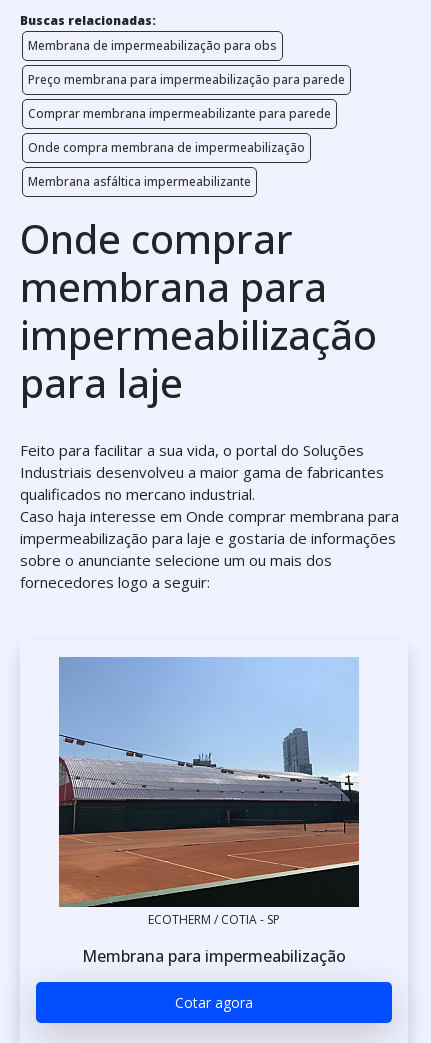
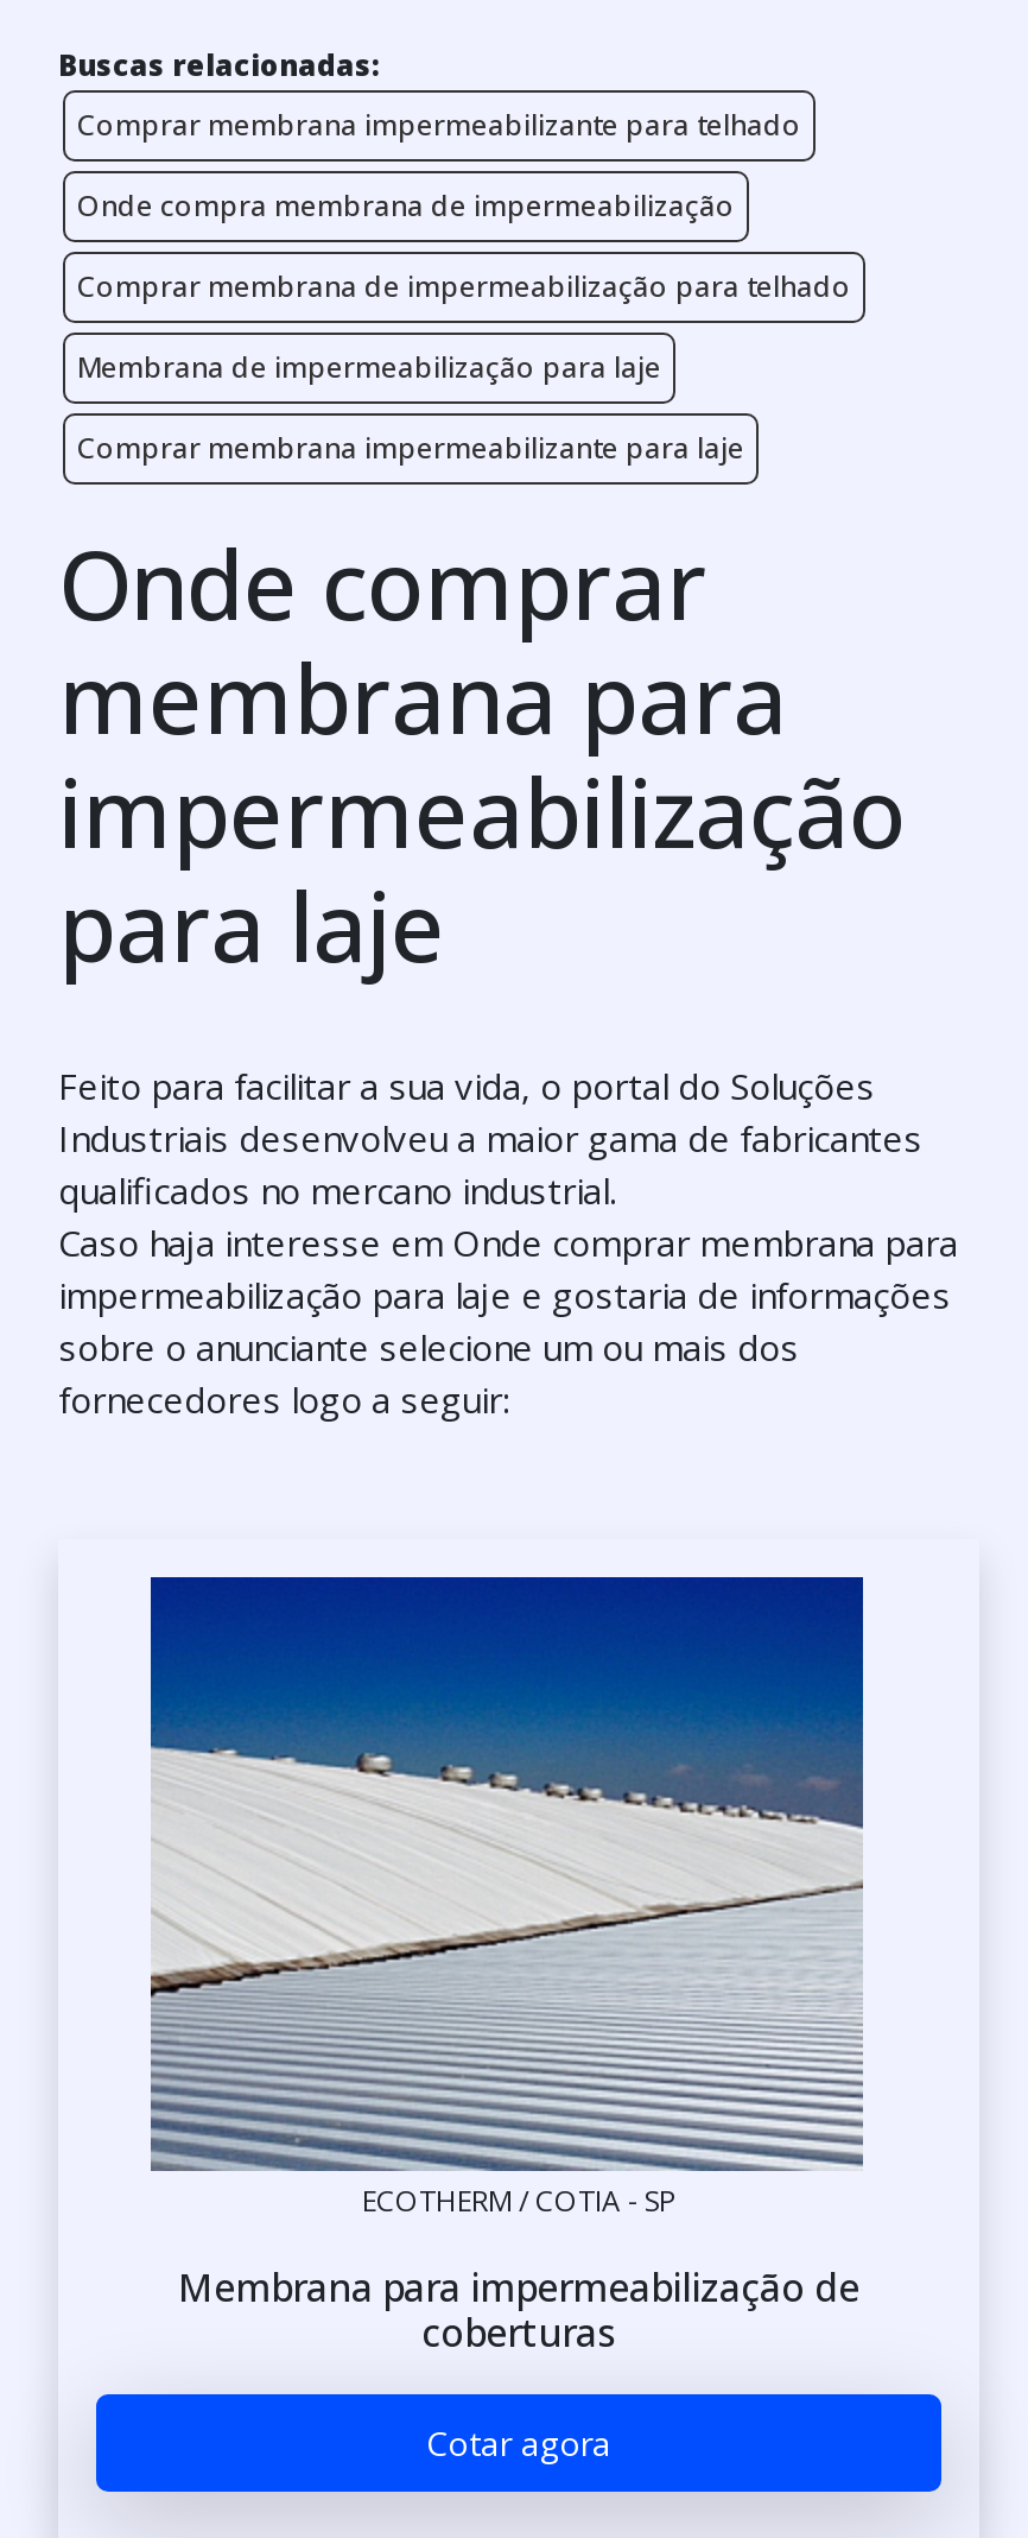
- Membrana de impermeabilização para obs
- Preço membrana para impermeabilização para parede
- Comprar membrana impermeabilizante para parede
+ Comprar membrana impermeabilizante para telhado

moved up: Onde compra membrana de impermeabilização

- Membrana asfáltica impermeabilizante
+ Comprar membrana de impermeabilização para telhado
+ Membrana de impermeabilização para laje
+ Comprar membrana impermeabilizante para laje

- [image]
- Membrana para impermeabilização
+ [image]
+ Membrana para impermeabilização de
+ coberturas
